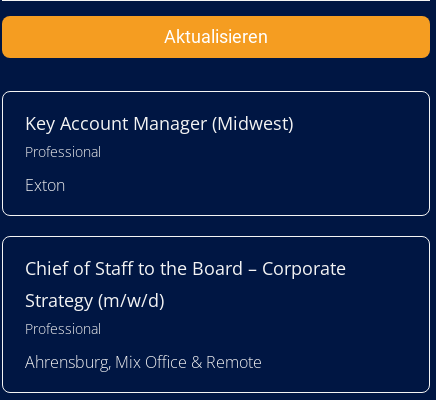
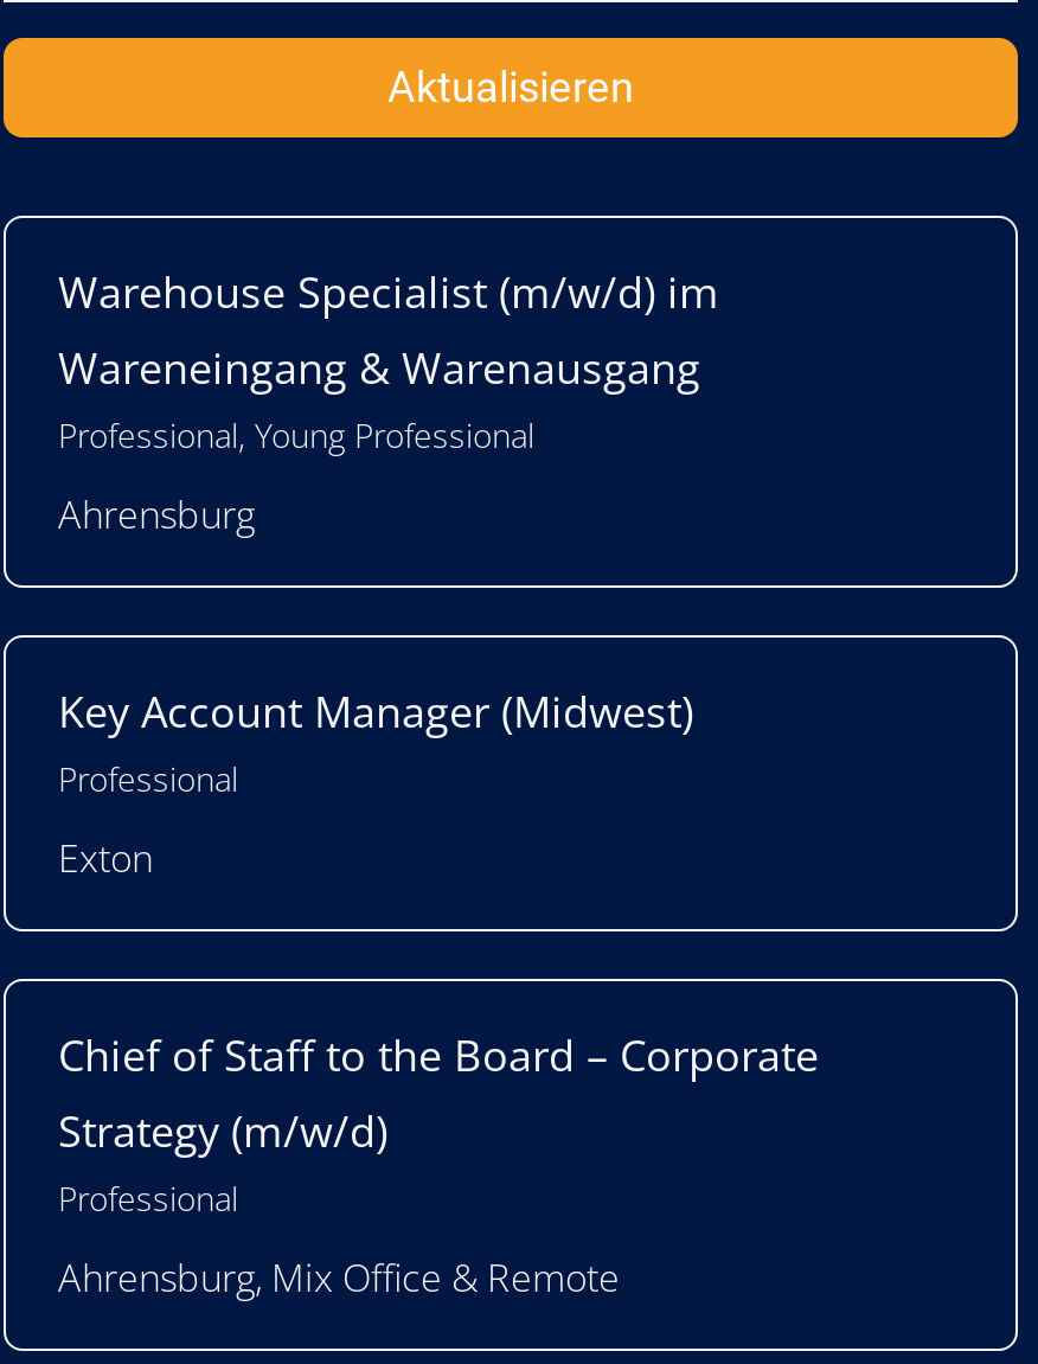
+ Warehouse Specialist (m/w/d) im
+ Wareneingang & Warenausgang
+ Professional, Young Professional
+ Ahrensburg
